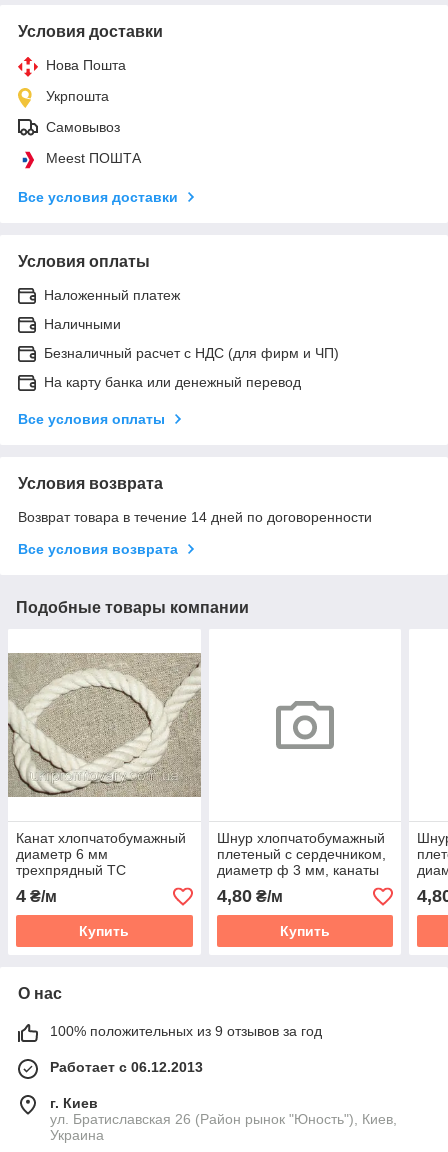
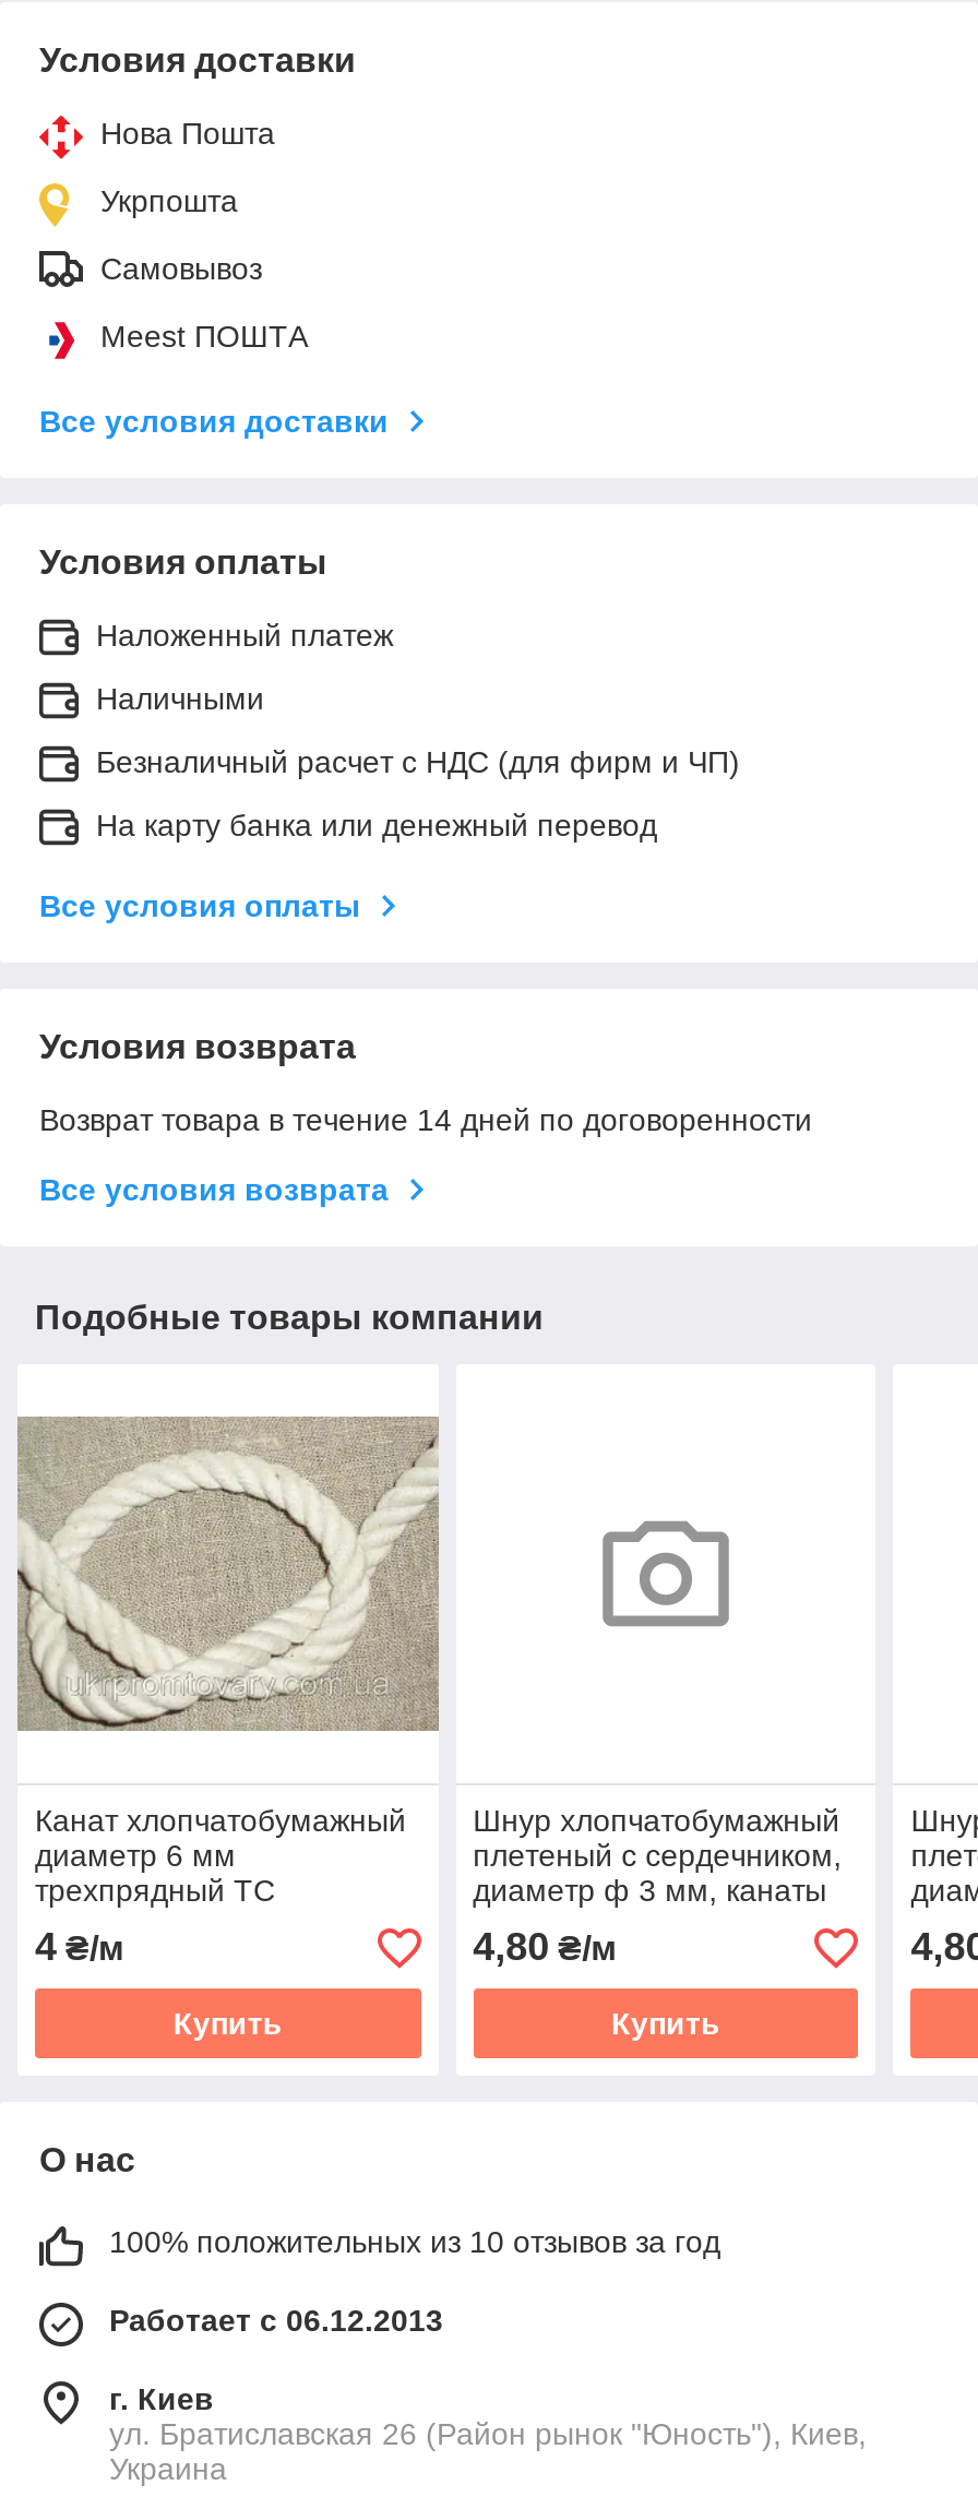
- 100% положительных из 9 отзывов за год
+ 100% положительных из 10 отзывов за год
